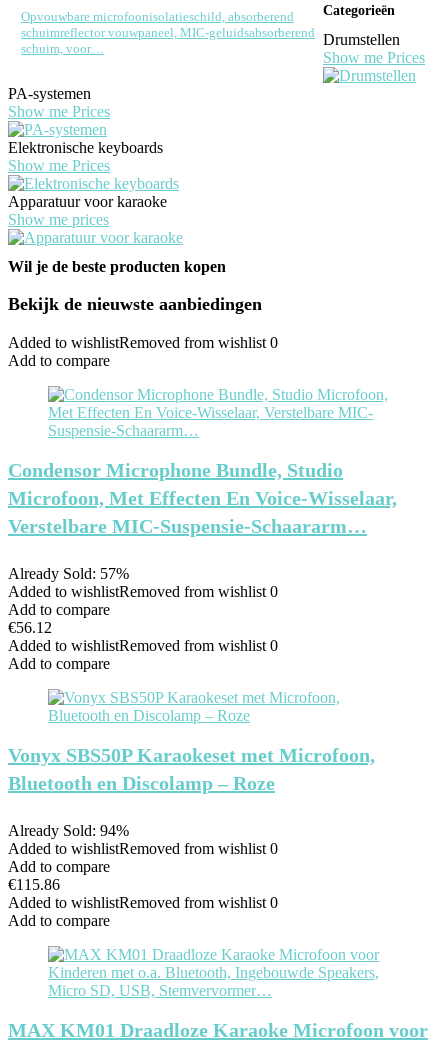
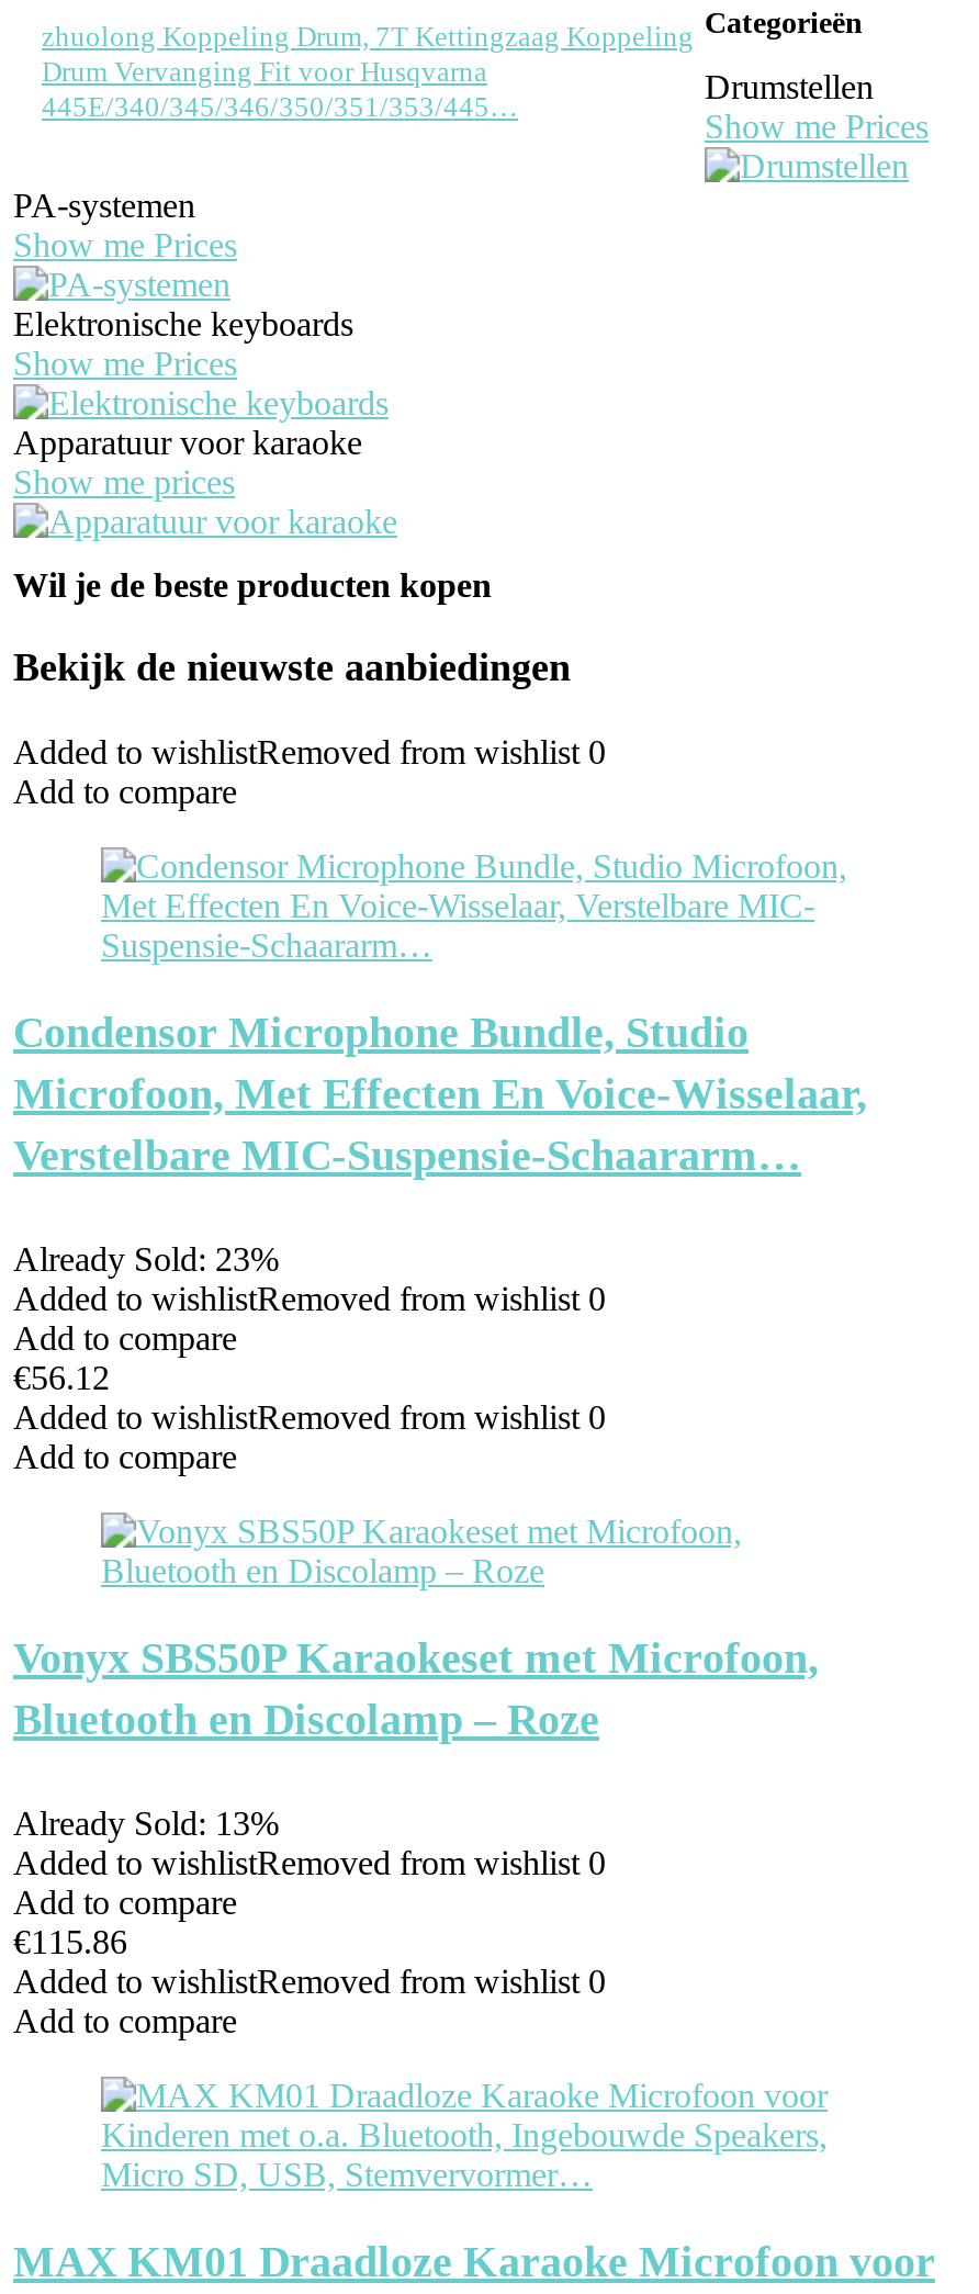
- Opvouwbare microfoonisolatieschild, absorberend
- schuimreflector vouwpaneel, MIC-geluidsabsorberend
- schuim, voor…
+ zhuolong Koppeling Drum, 7T Kettingzaag Koppeling
+ Drum Vervanging Fit voor Husqvarna
+ 445E/340/345/346/350/351/353/445…

- Already Sold: 57%
+ Already Sold: 23%

- Already Sold: 94%
+ Already Sold: 13%
